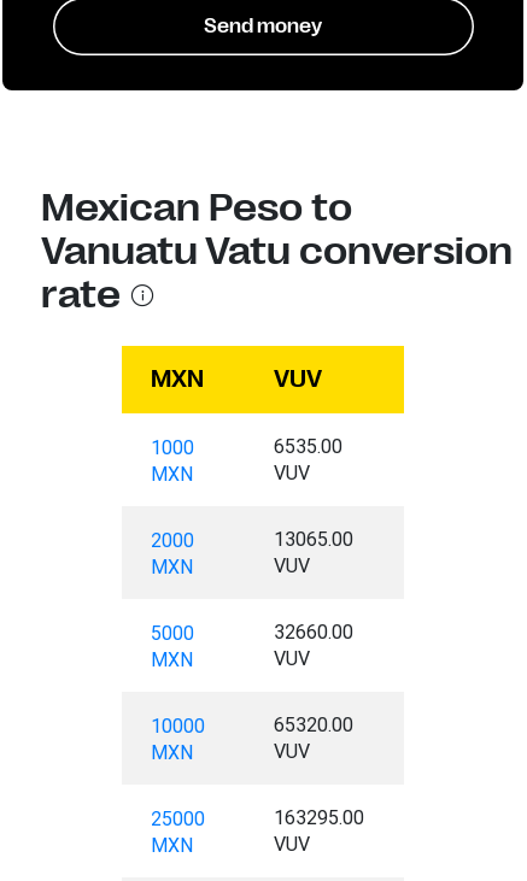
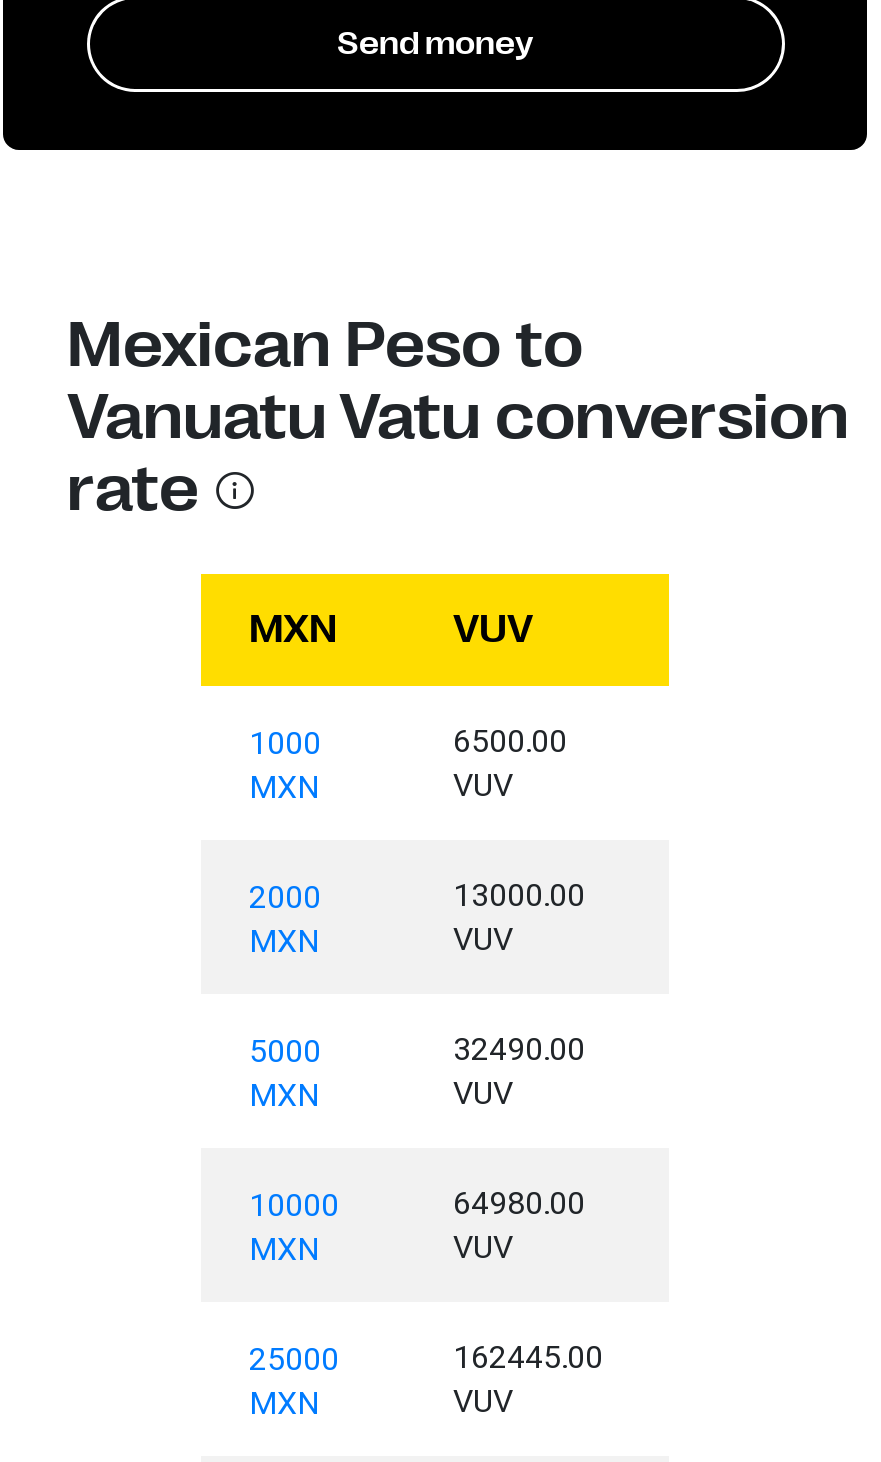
- 6535.00
+ 6500.00

- 13065.00
+ 13000.00

- 32660.00
+ 32490.00

- 65320.00
+ 64980.00

- 163295.00
+ 162445.00
